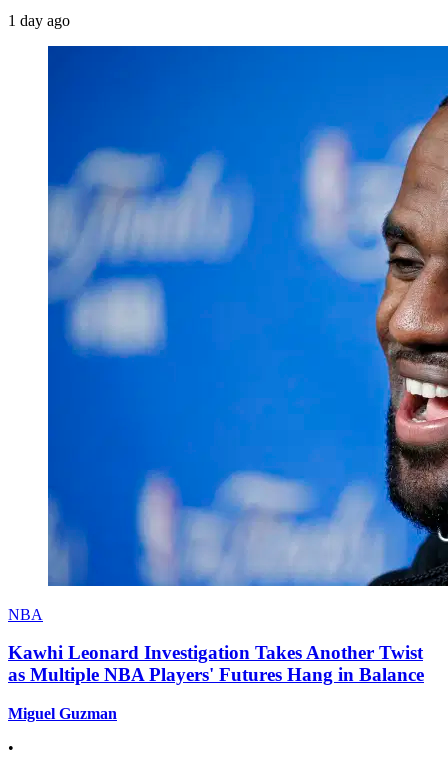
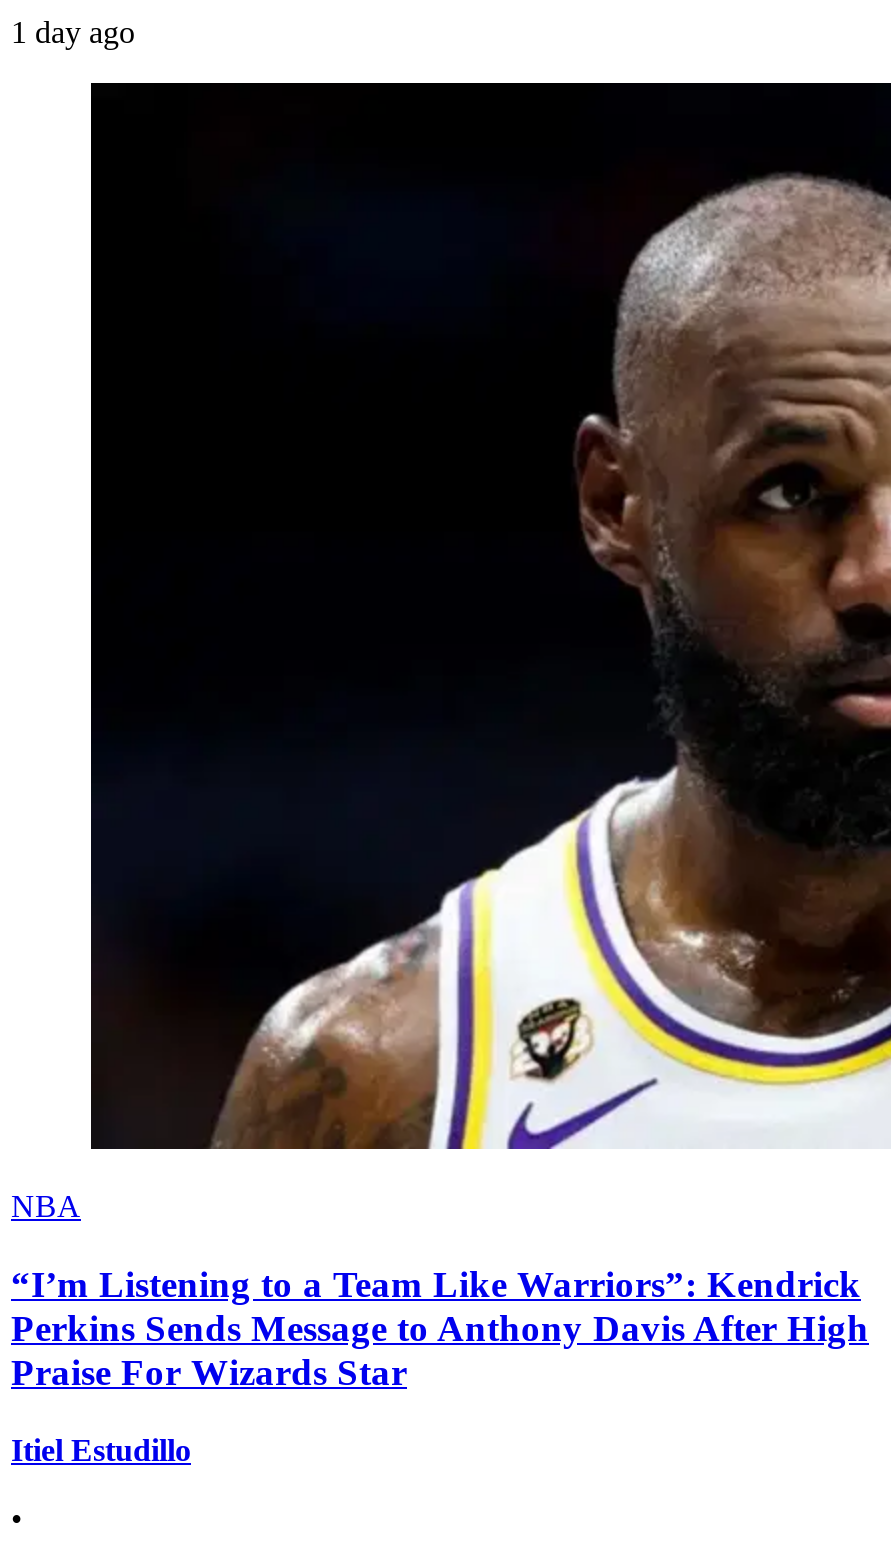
- [image]
+ [image]

- Kawhi Leonard Investigation Takes Another Twist
- as Multiple NBA Players' Futures Hang in Balance
+ “I’m Listening to a Team Like Warriors”: Kendrick
+ Perkins Sends Message to Anthony Davis After High
+ Praise For Wizards Star

- Miguel Guzman
+ Itiel Estudillo
